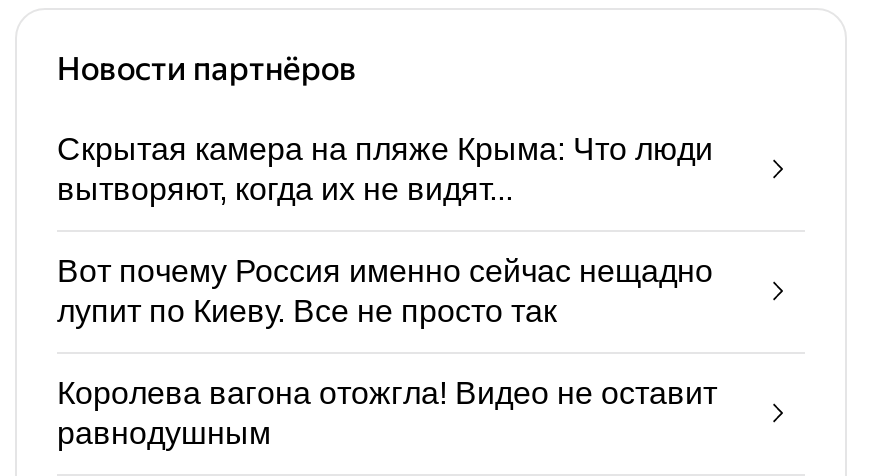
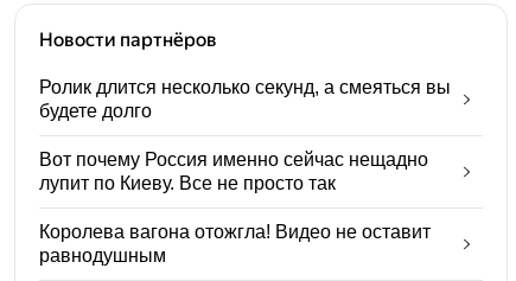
- Скрытая камера на пляже Крыма: Что люди
- вытворяют, когда их не видят...
+ Ролик длится несколько секунд, а смеяться вы
+ будете долго
